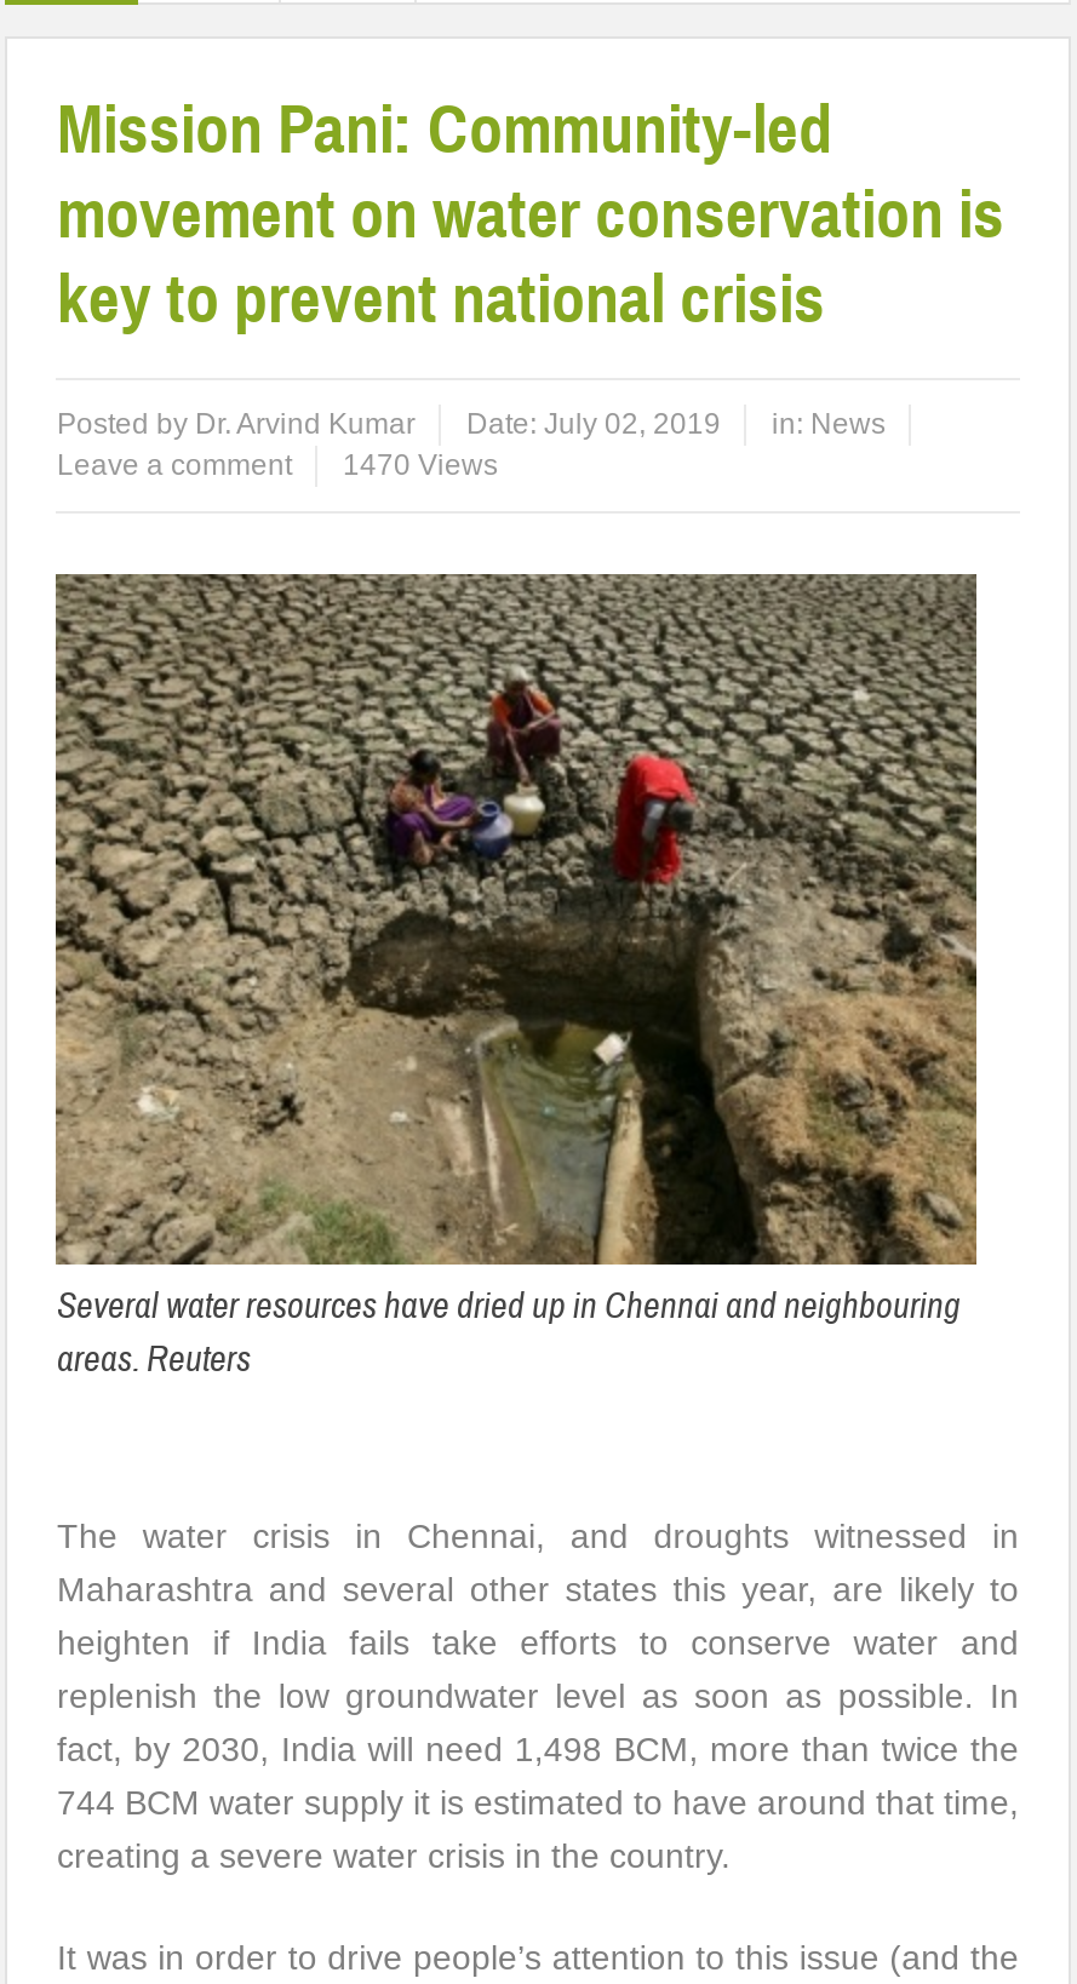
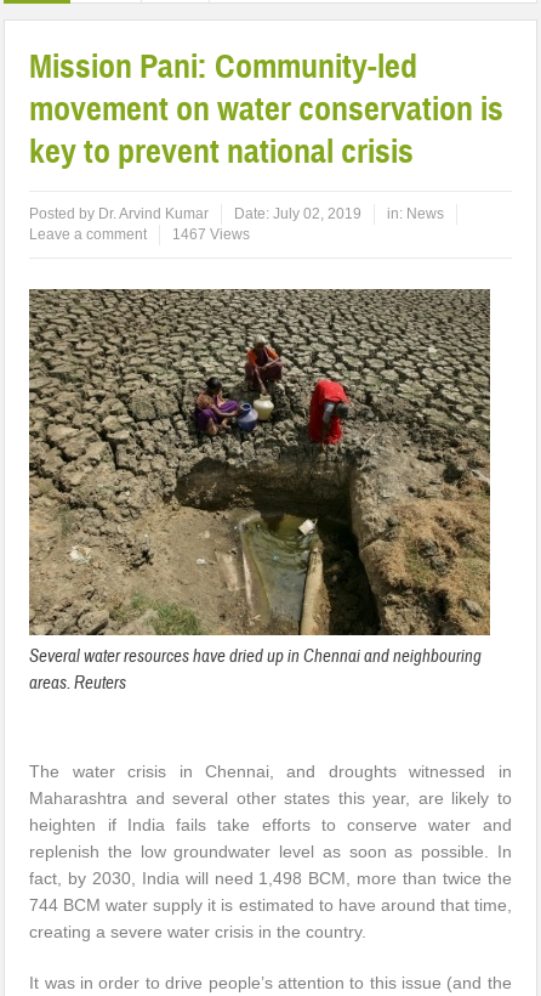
- Leave a comment 1470 Views
+ Leave a comment 1467 Views
